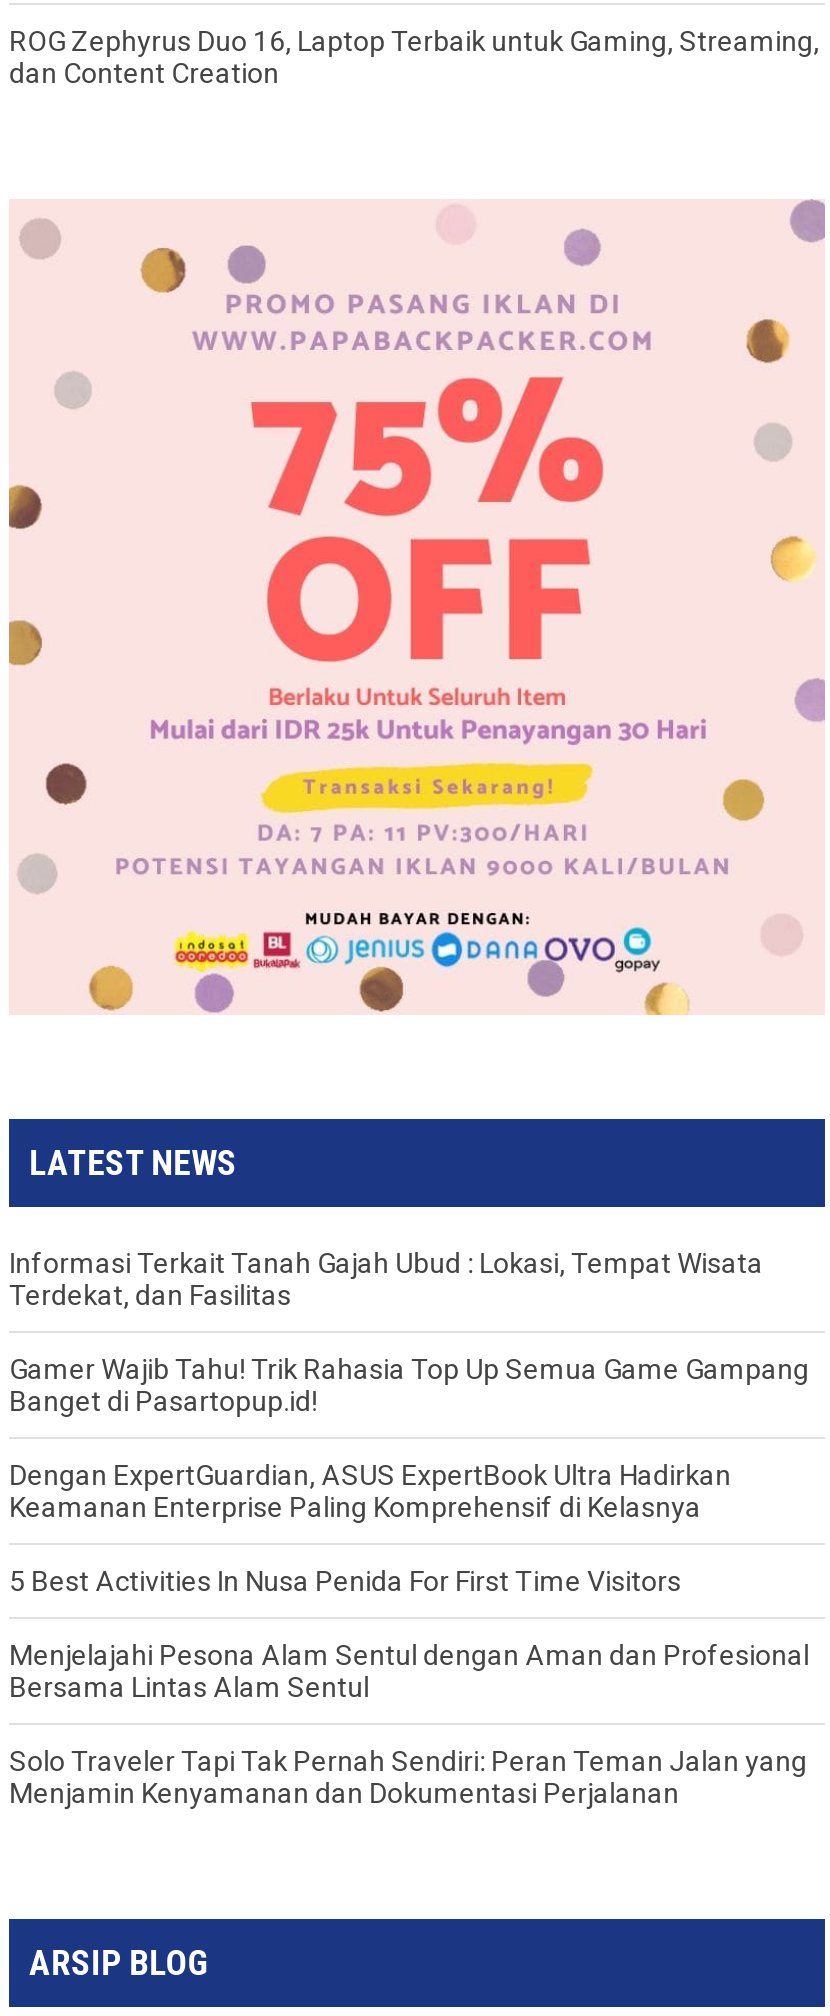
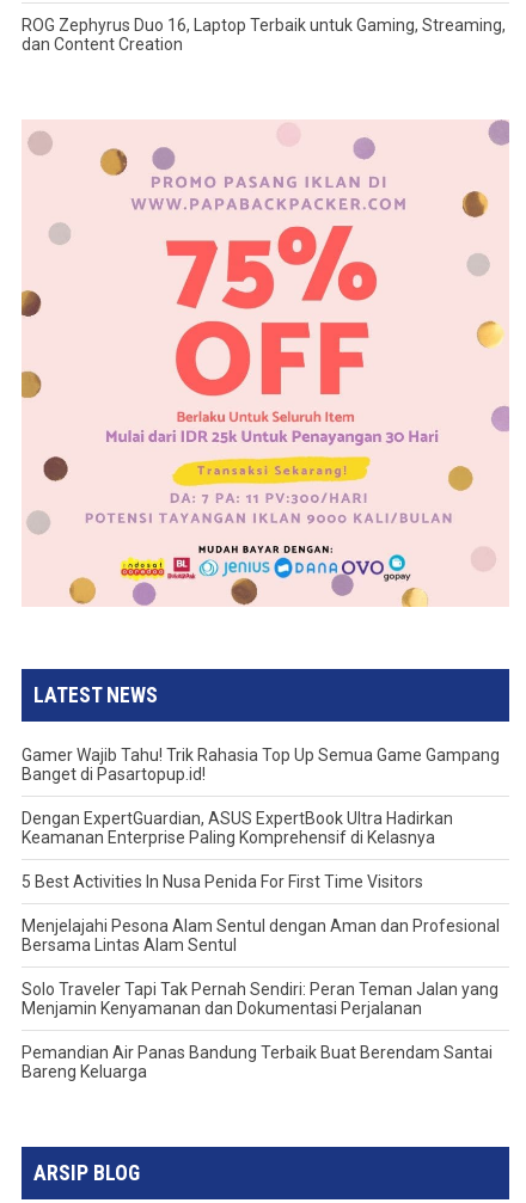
- Informasi Terkait Tanah Gajah Ubud : Lokasi, Tempat Wisata
- Terdekat, dan Fasilitas

moved up: Gamer Wajib Tahu! Trik Rahasia Top Up Semua Game Gampang | Banget di Pasartopup.id! | Dengan ExpertGuardian, ASUS ExpertBook Ultra Hadirkan | ... | Solo Traveler Tapi Tak Pernah Sendiri: Peran Teman Jalan yang | Menjamin Kenyamanan dan Dokumentasi Perjalanan

+ Pemandian Air Panas Bandung Terbaik Buat Berendam Santai
+ Bareng Keluarga
